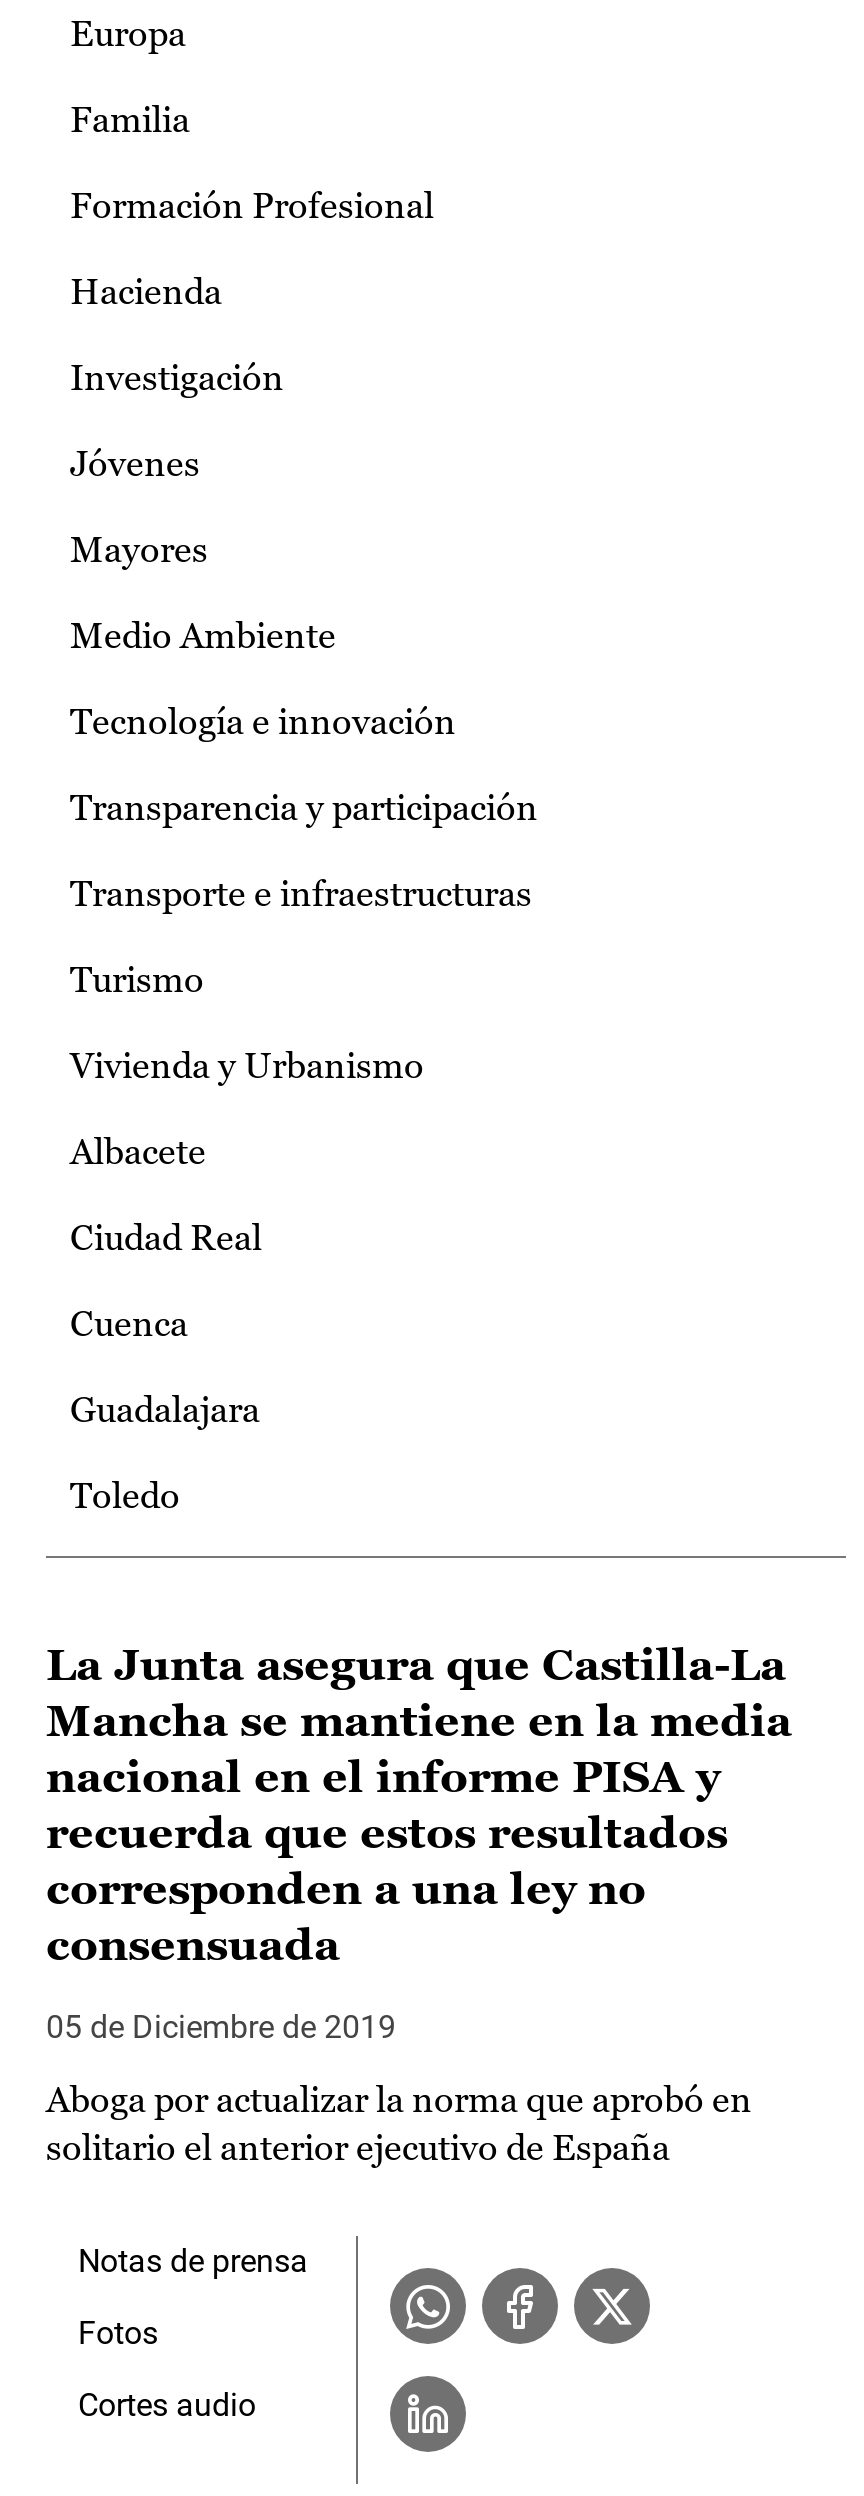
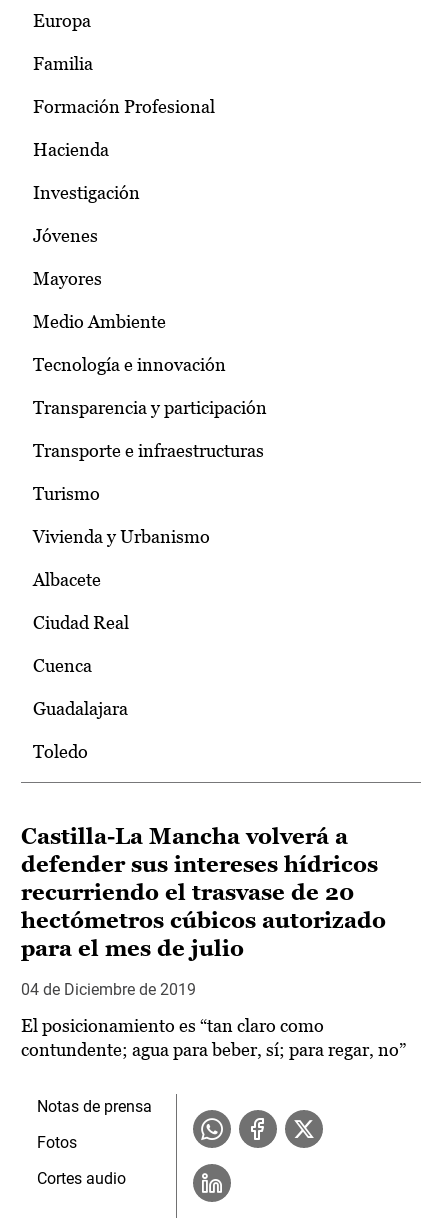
- La Junta asegura que Castilla-La
- Mancha se mantiene en la media
- nacional en el informe PISA y
- recuerda que estos resultados
- corresponden a una ley no
- consensuada
+ Castilla-La Mancha volverá a
+ defender sus intereses hídricos
+ recurriendo el trasvase de 20
+ hectómetros cúbicos autorizado
+ para el mes de julio

- 05 de Diciembre de 2019
+ 04 de Diciembre de 2019

- Aboga por actualizar la norma que aprobó en
- solitario el anterior ejecutivo de España
+ El posicionamiento es “tan claro como
+ contundente; agua para beber, sí; para regar, no”
